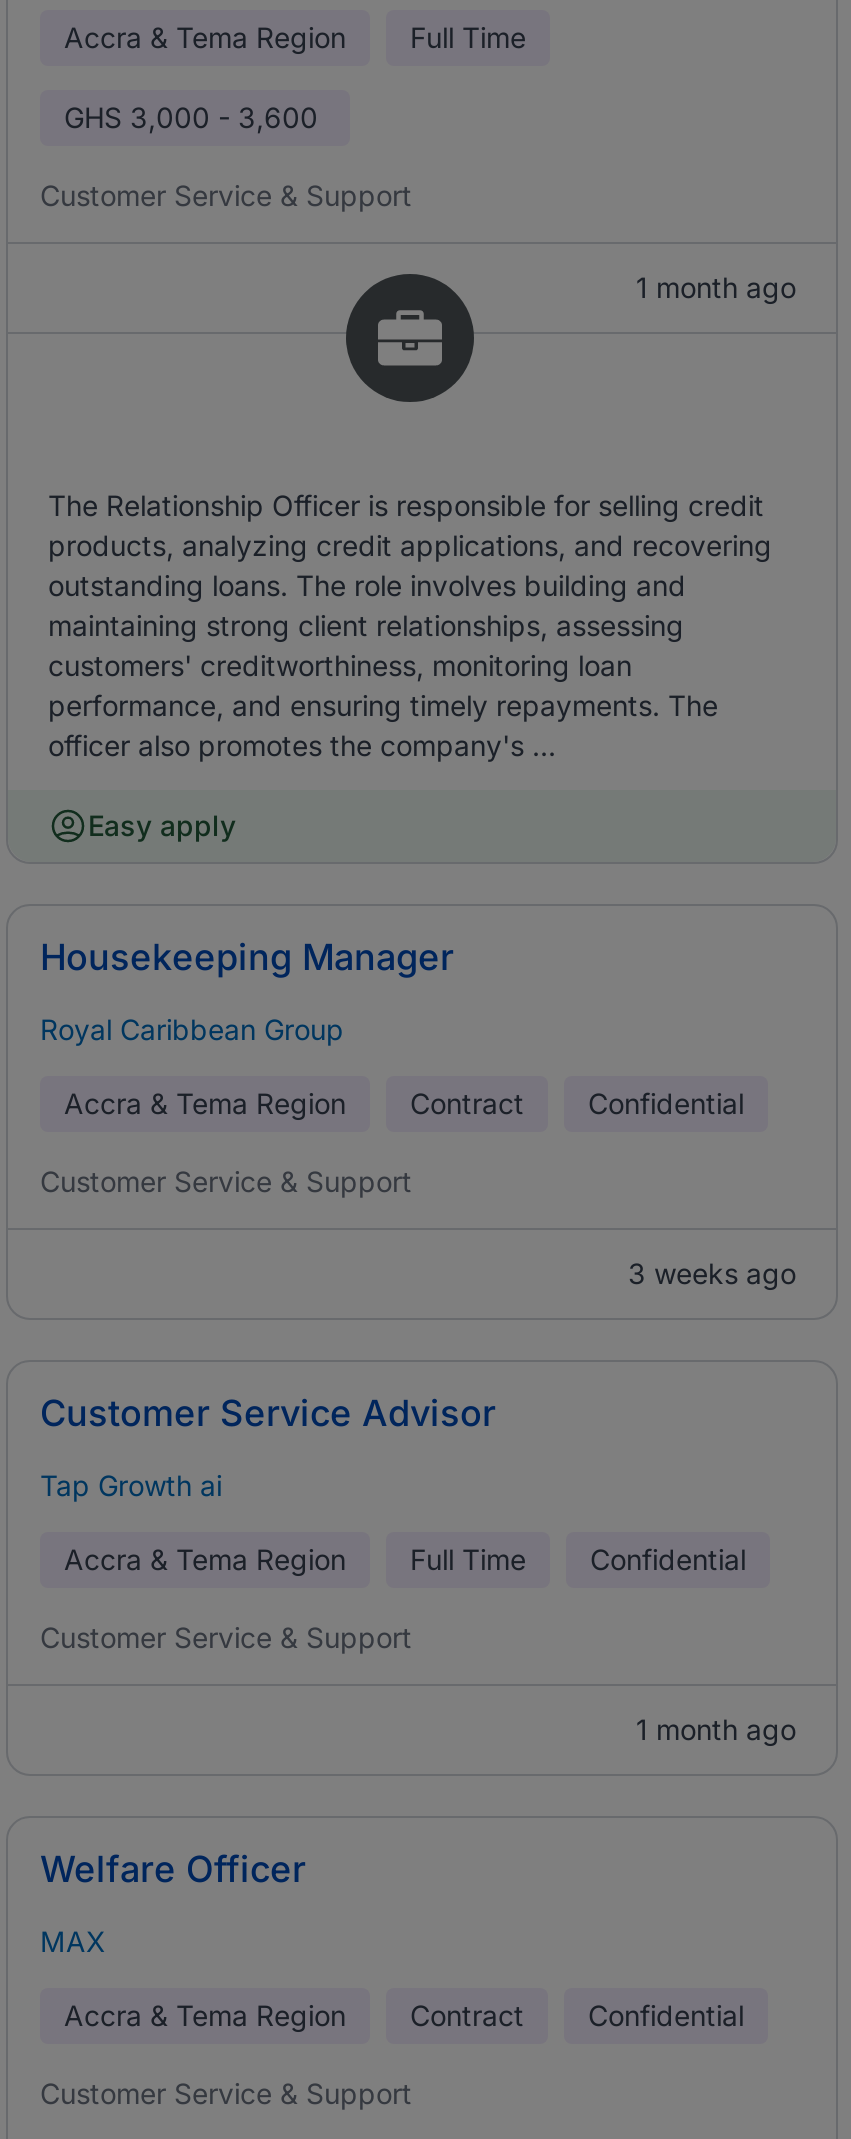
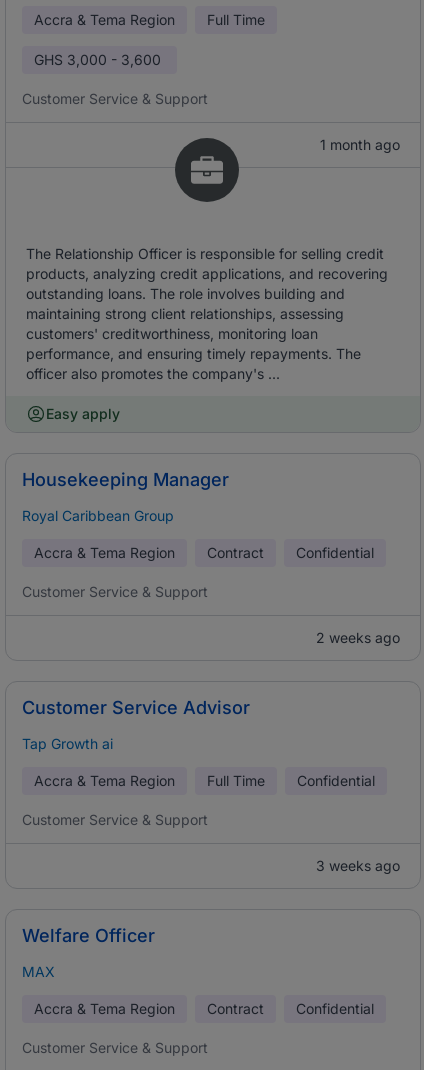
- 3 weeks ago
+ 2 weeks ago

- 1 month ago
+ 3 weeks ago
